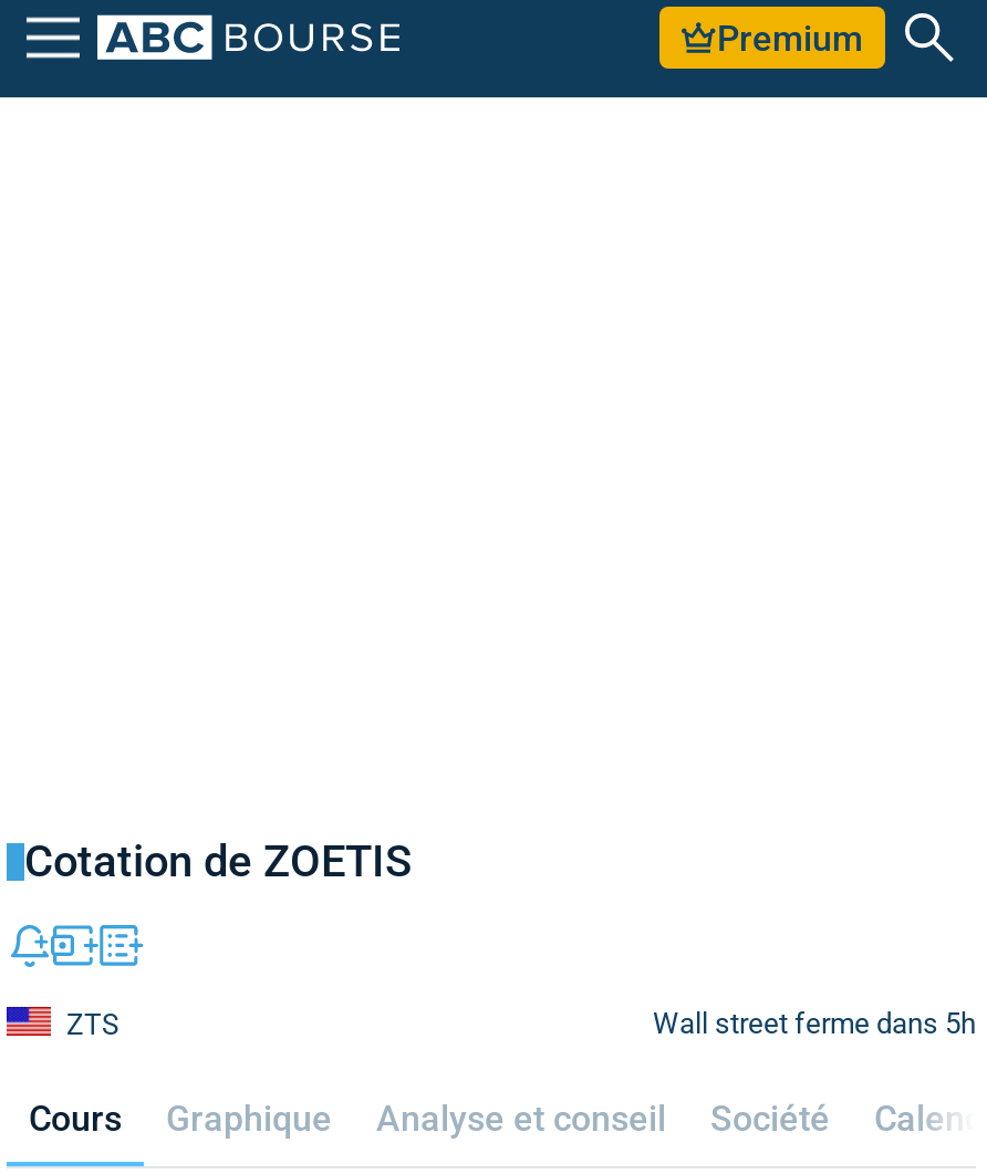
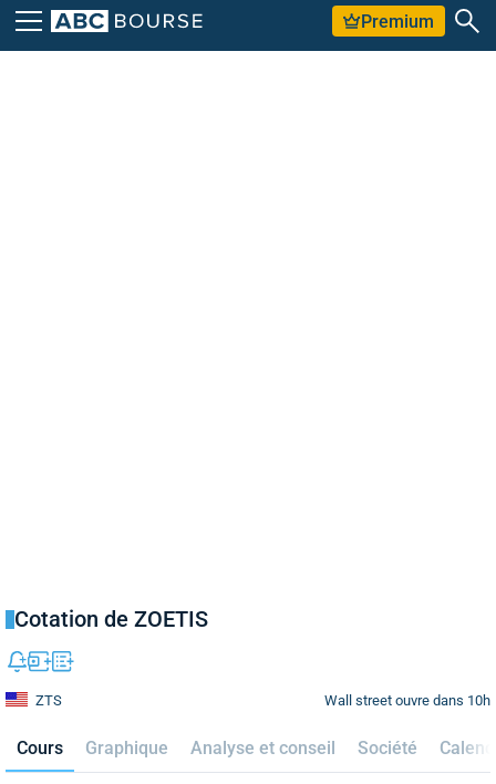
- Wall street ferme dans 5h
+ Wall street ouvre dans 10h
